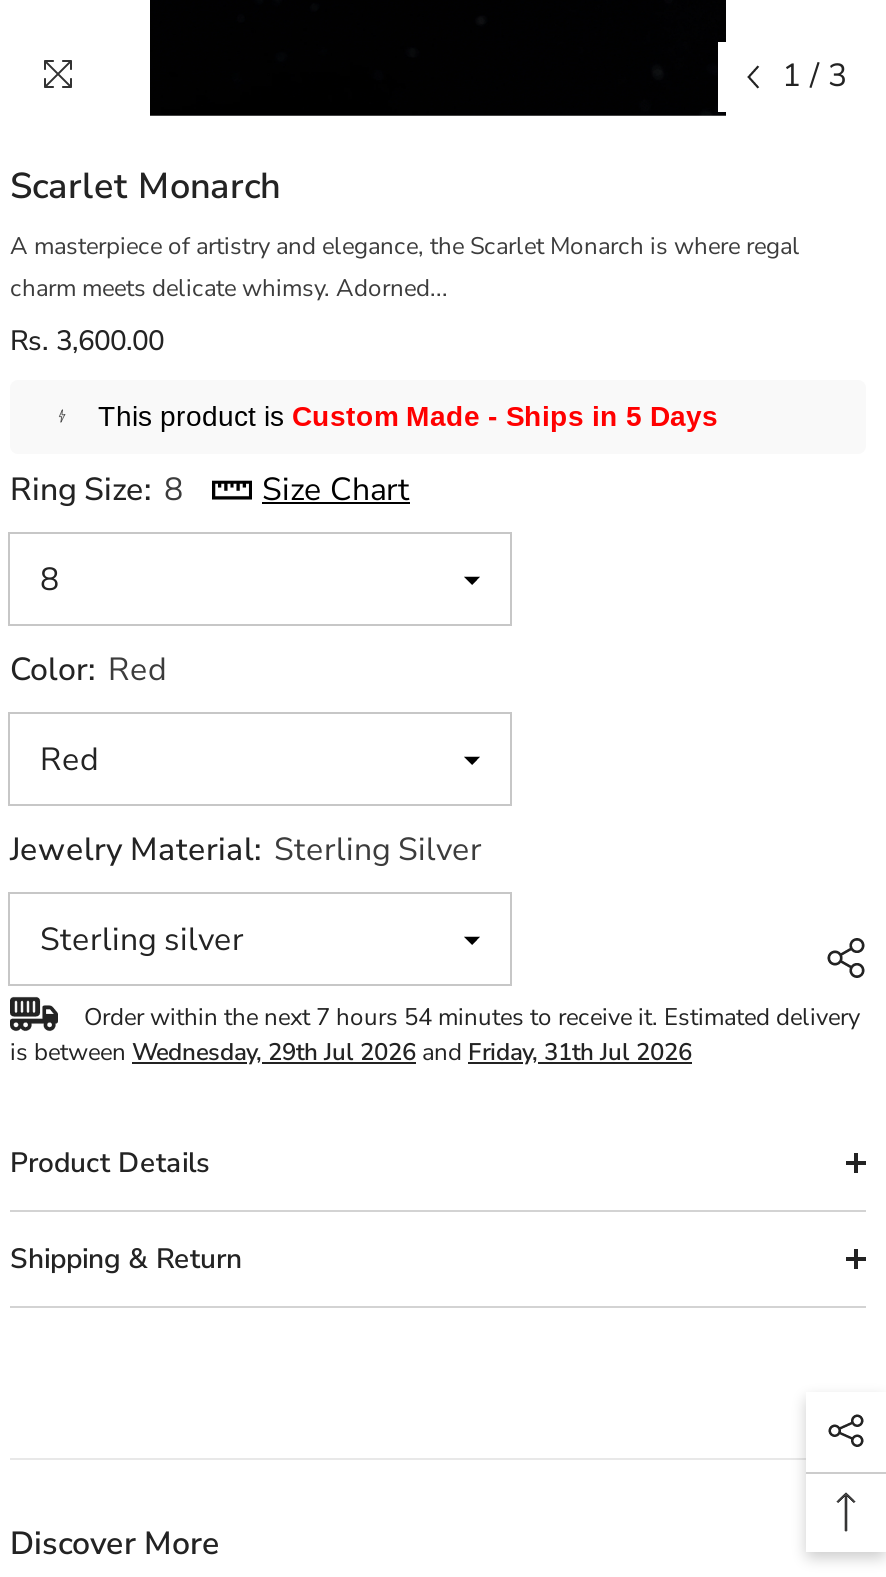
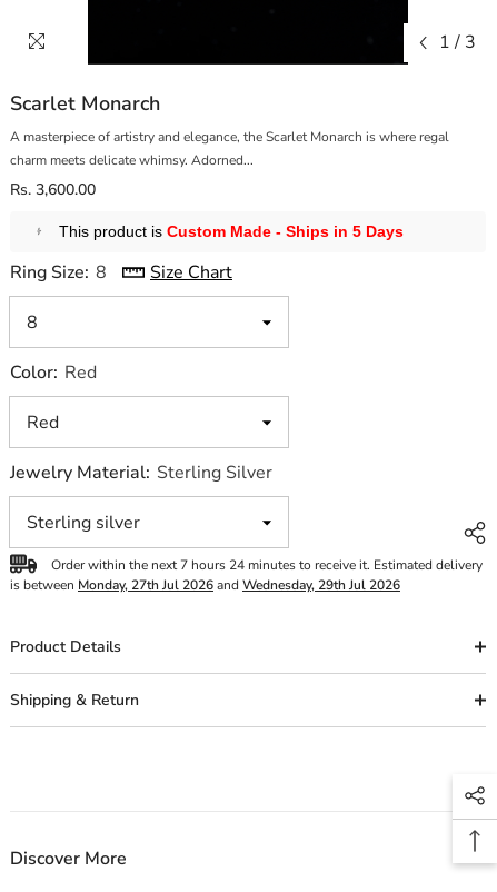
- Order within the next 7 hours 54 minutes to receive it. Estimated delivery
+ Order within the next 7 hours 24 minutes to receive it. Estimated delivery

- is between Wednesday, 29th Jul 2026 and Friday, 31th Jul 2026
+ is between Monday, 27th Jul 2026 and Wednesday, 29th Jul 2026
